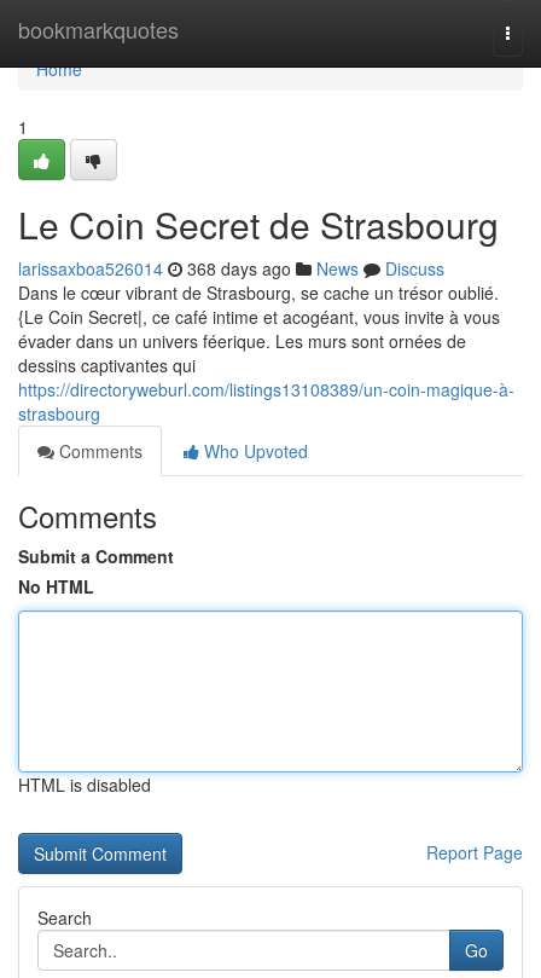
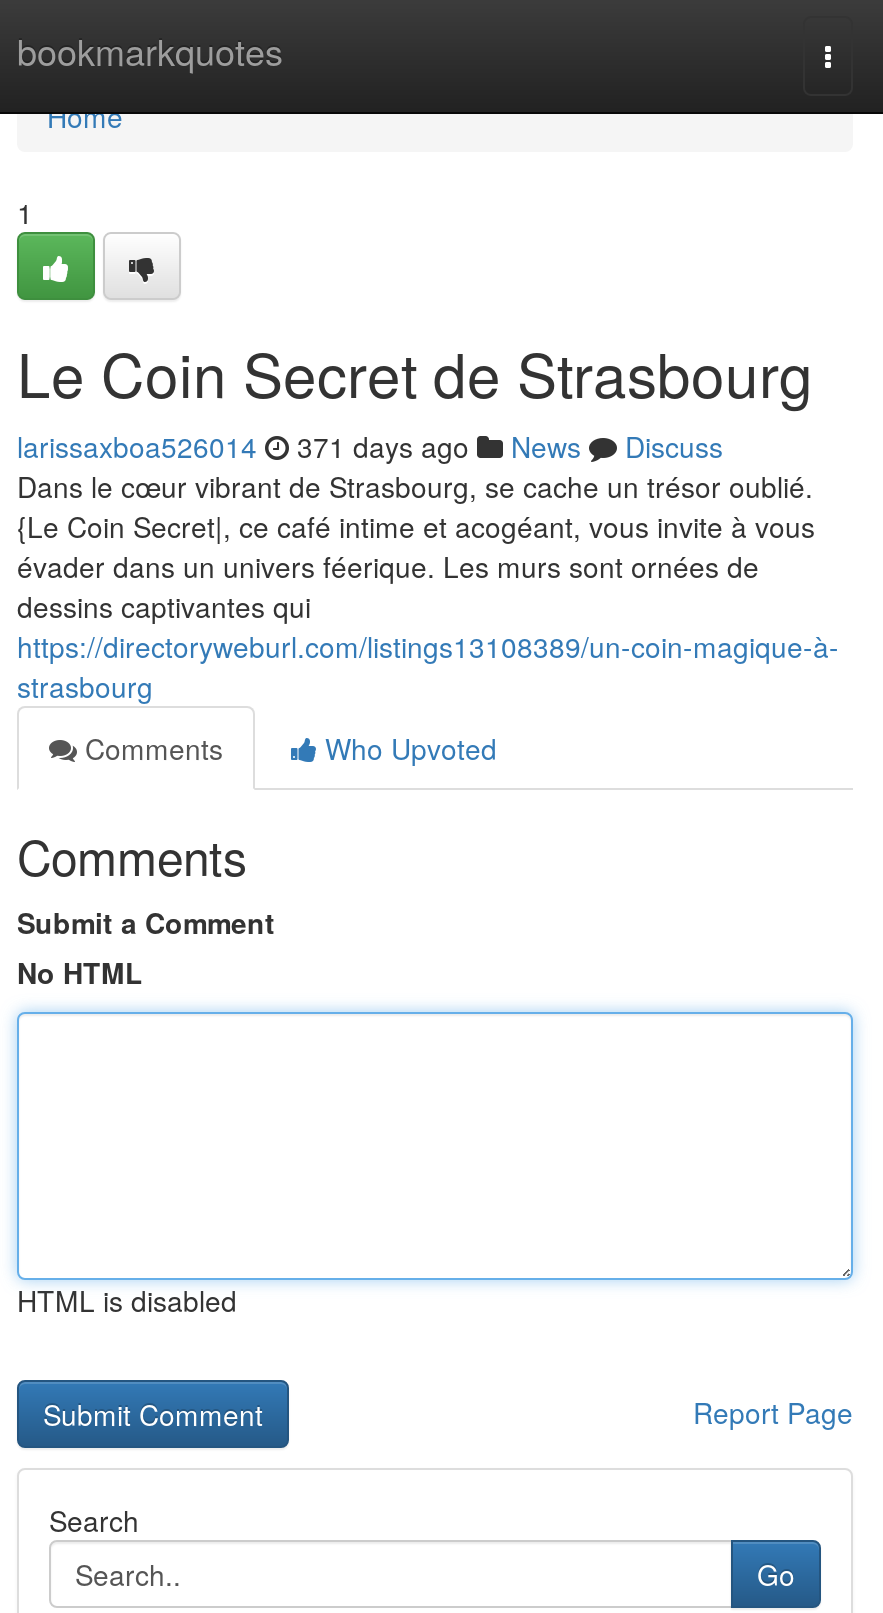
- larissaxboa526014 368 days ago News Discuss
+ larissaxboa526014 371 days ago News Discuss
